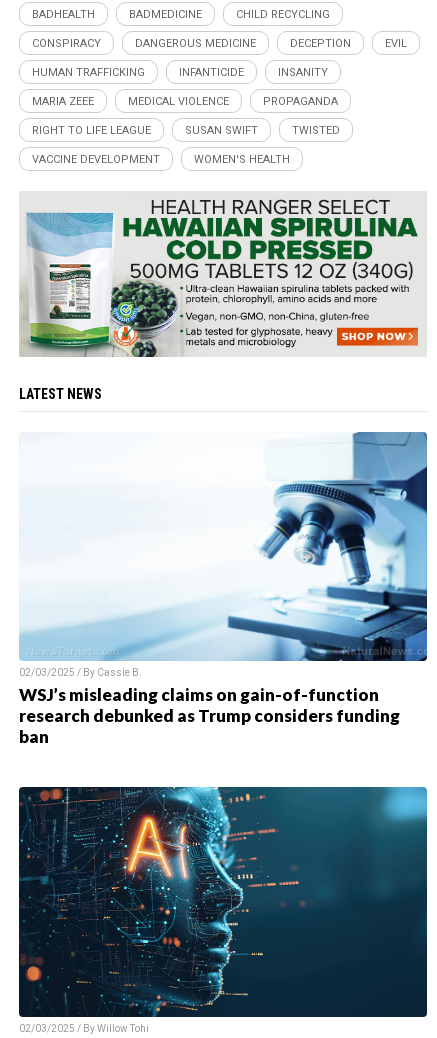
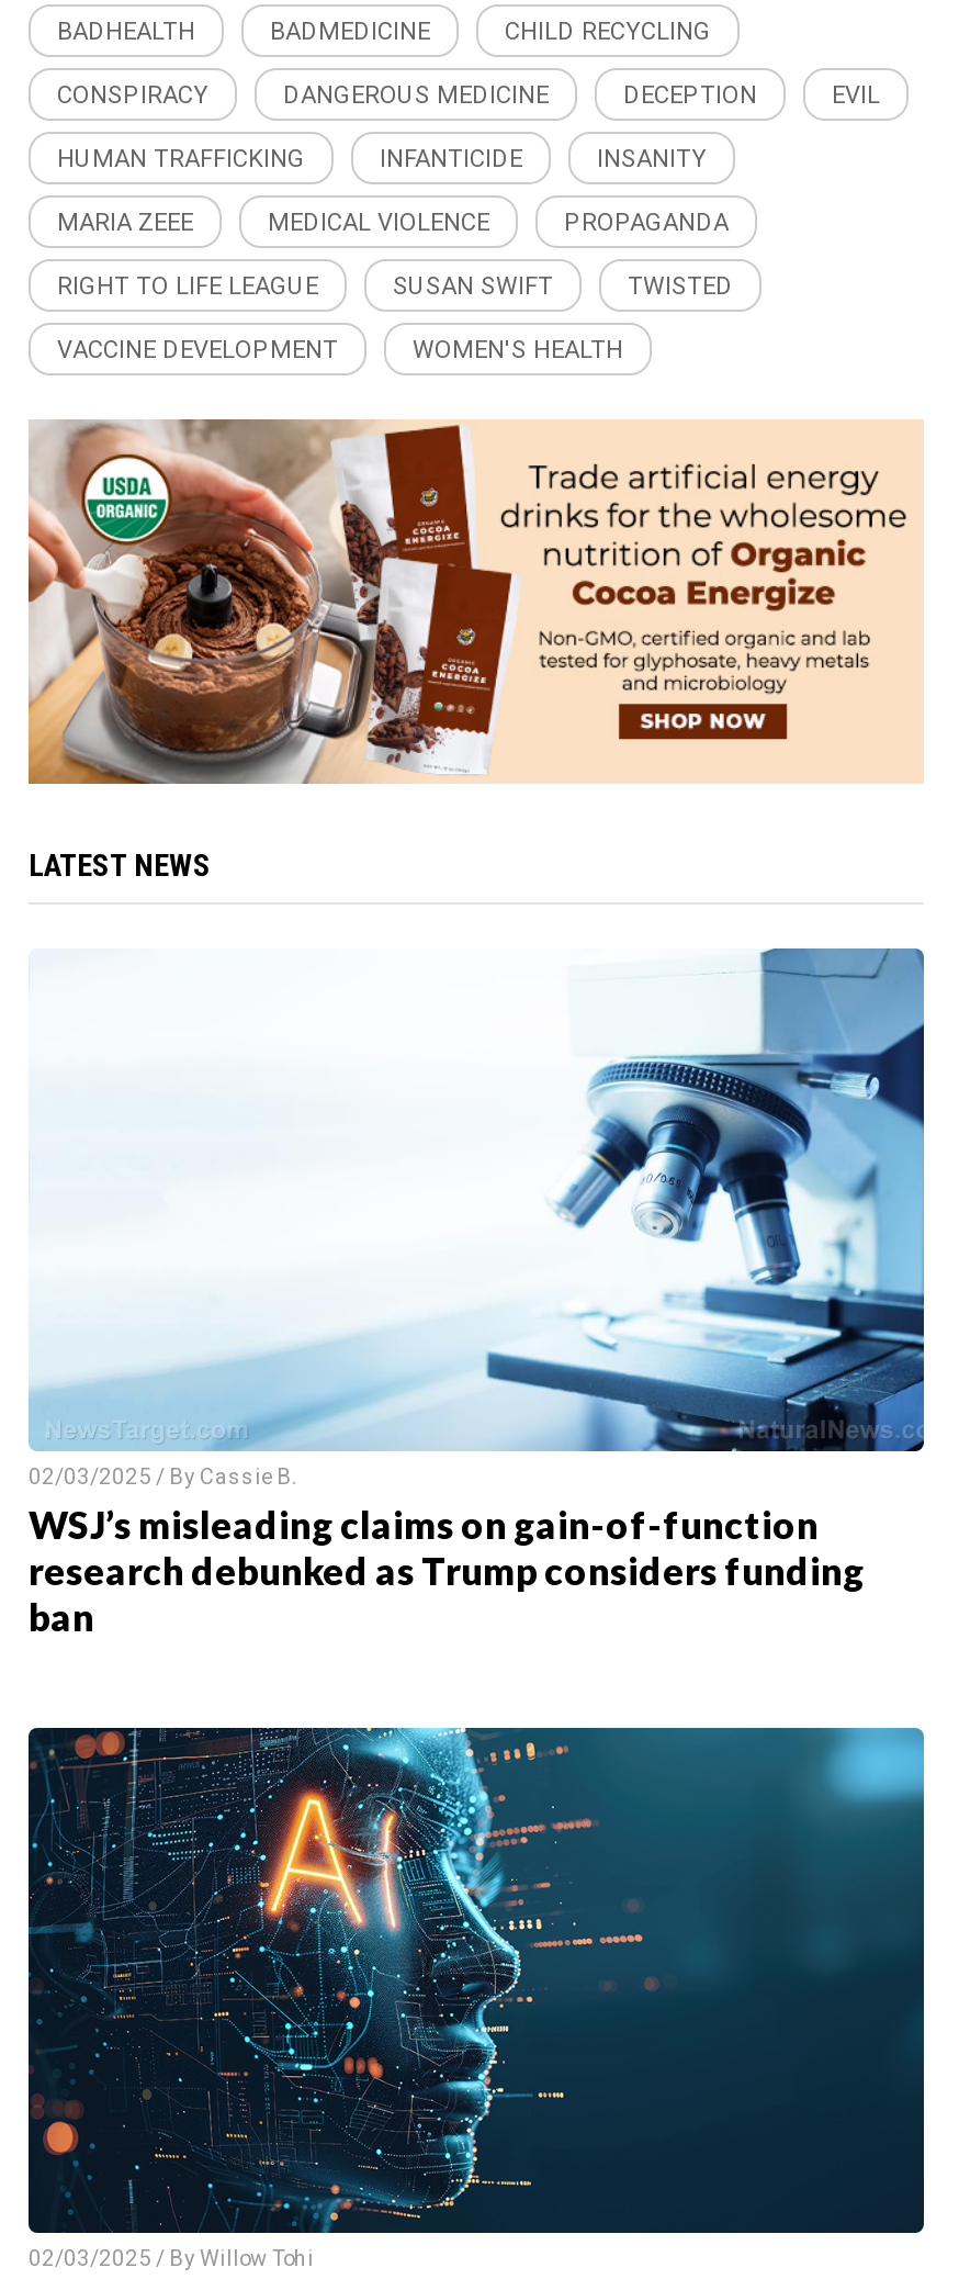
- [image]
+ [image]
